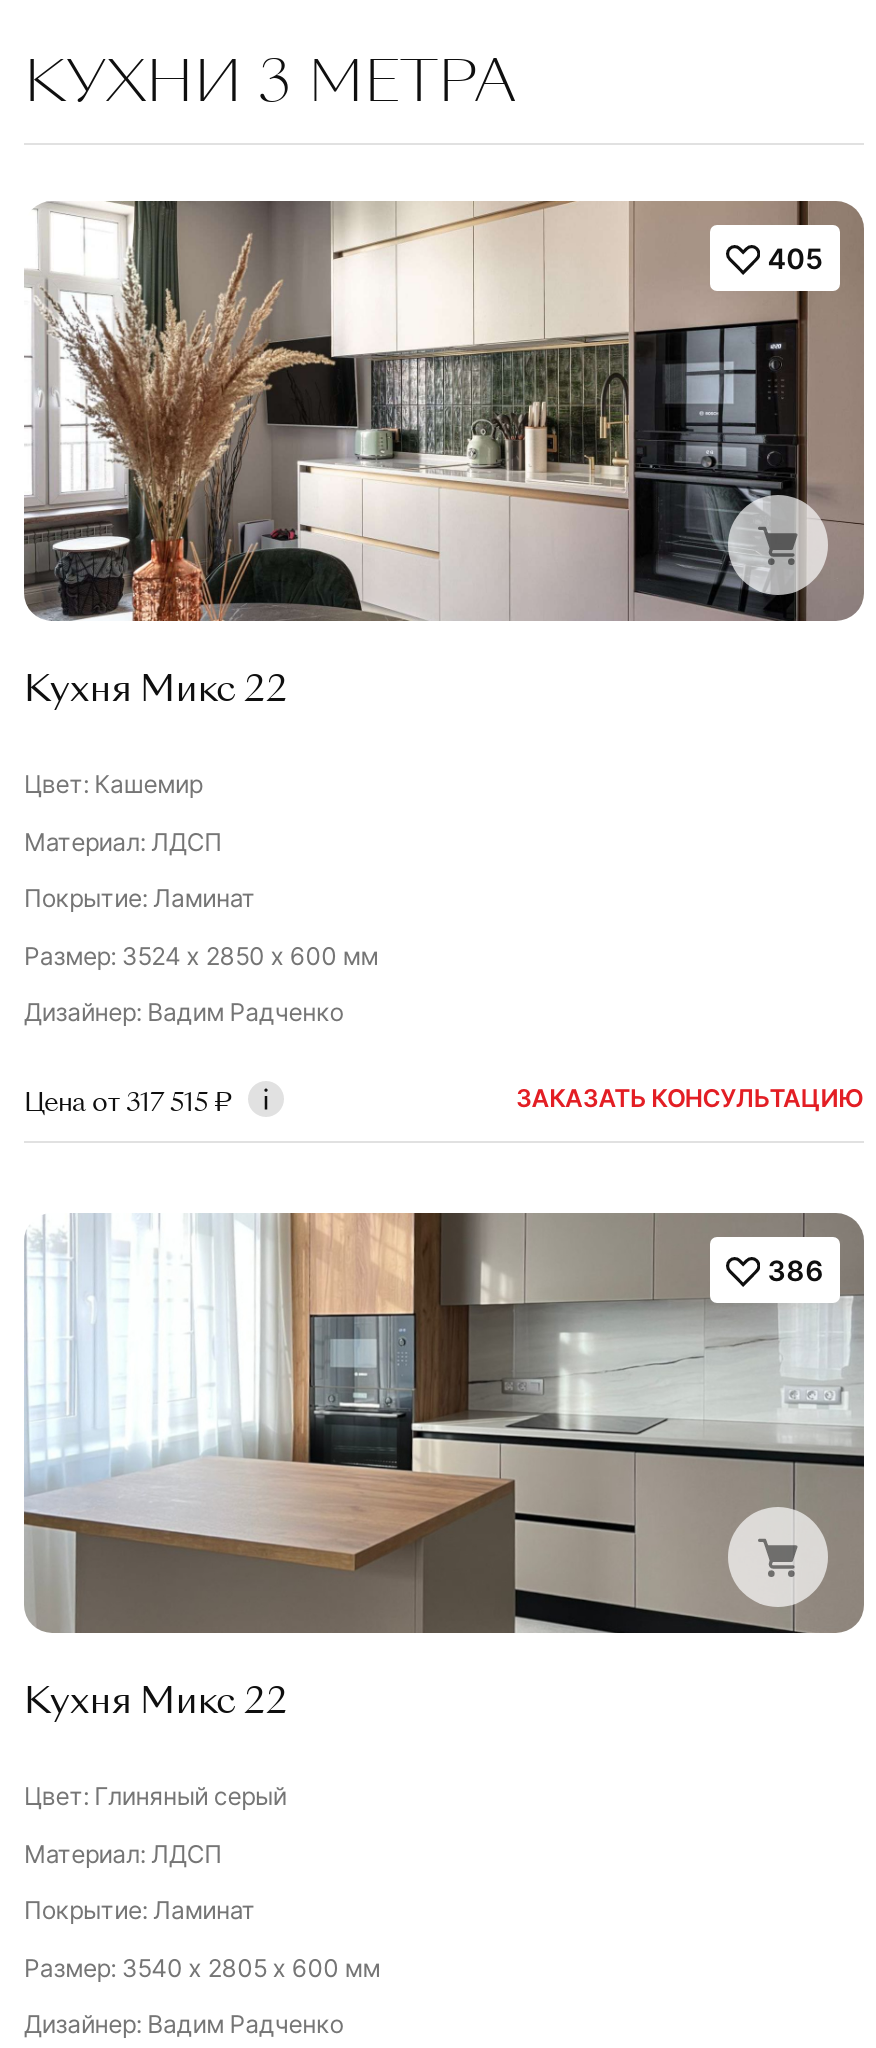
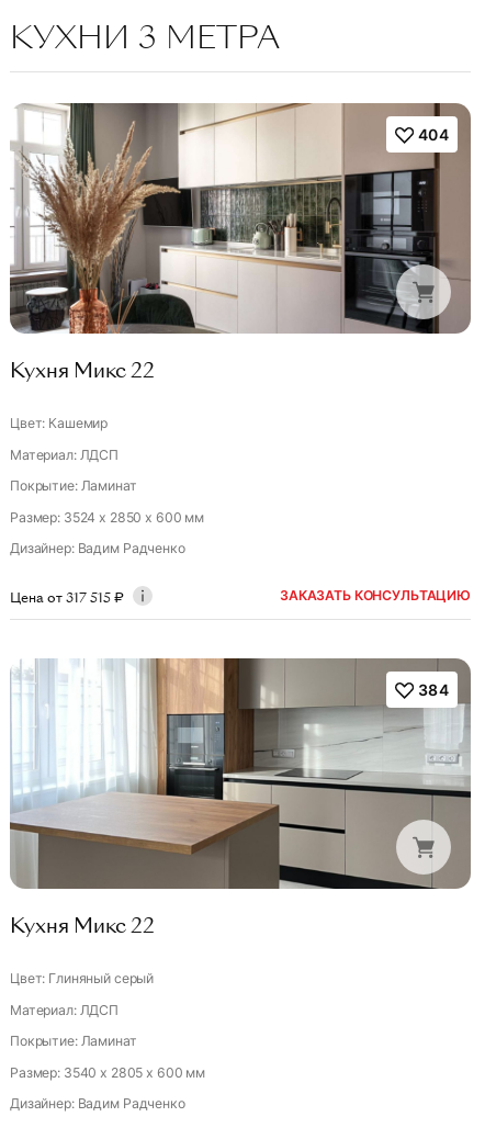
- 405
+ 404

- 386
+ 384
